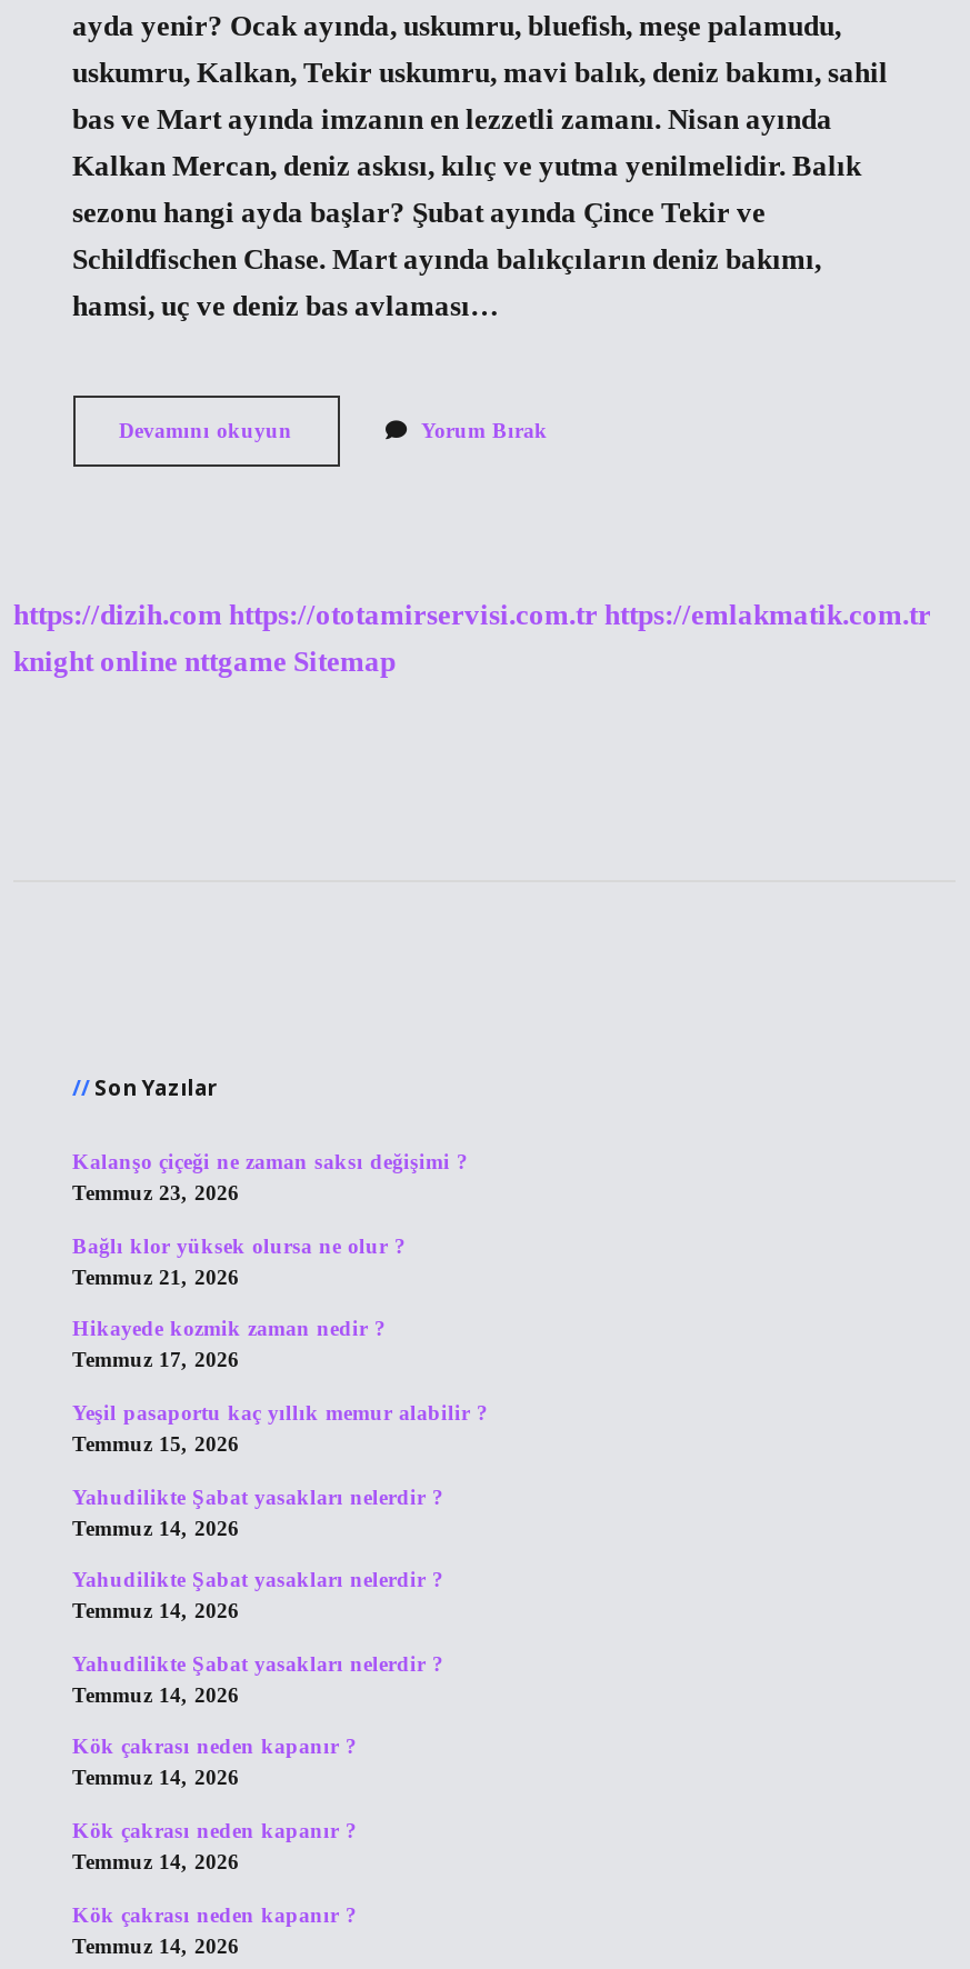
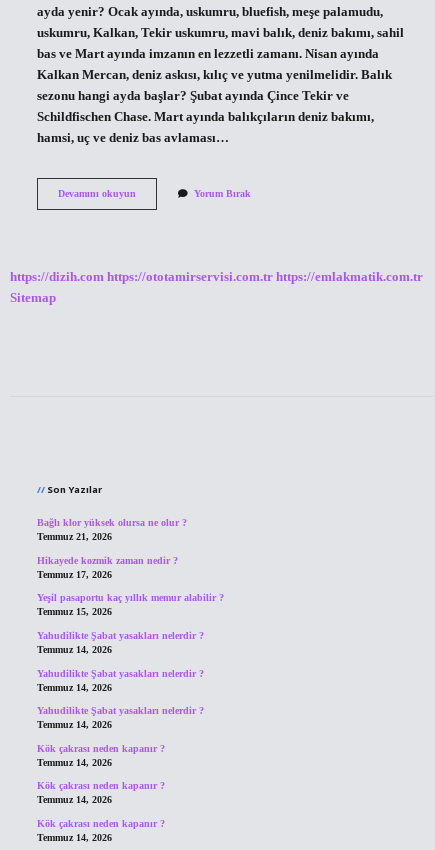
- knight online nttgame Sitemap
+ Sitemap

- Kalanşo çiçeği ne zaman saksı değişimi ?
- Temmuz 23, 2026
